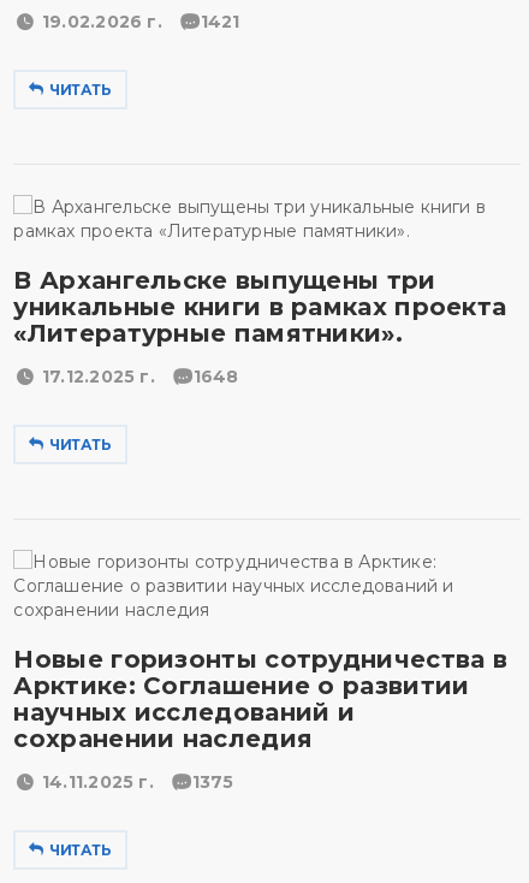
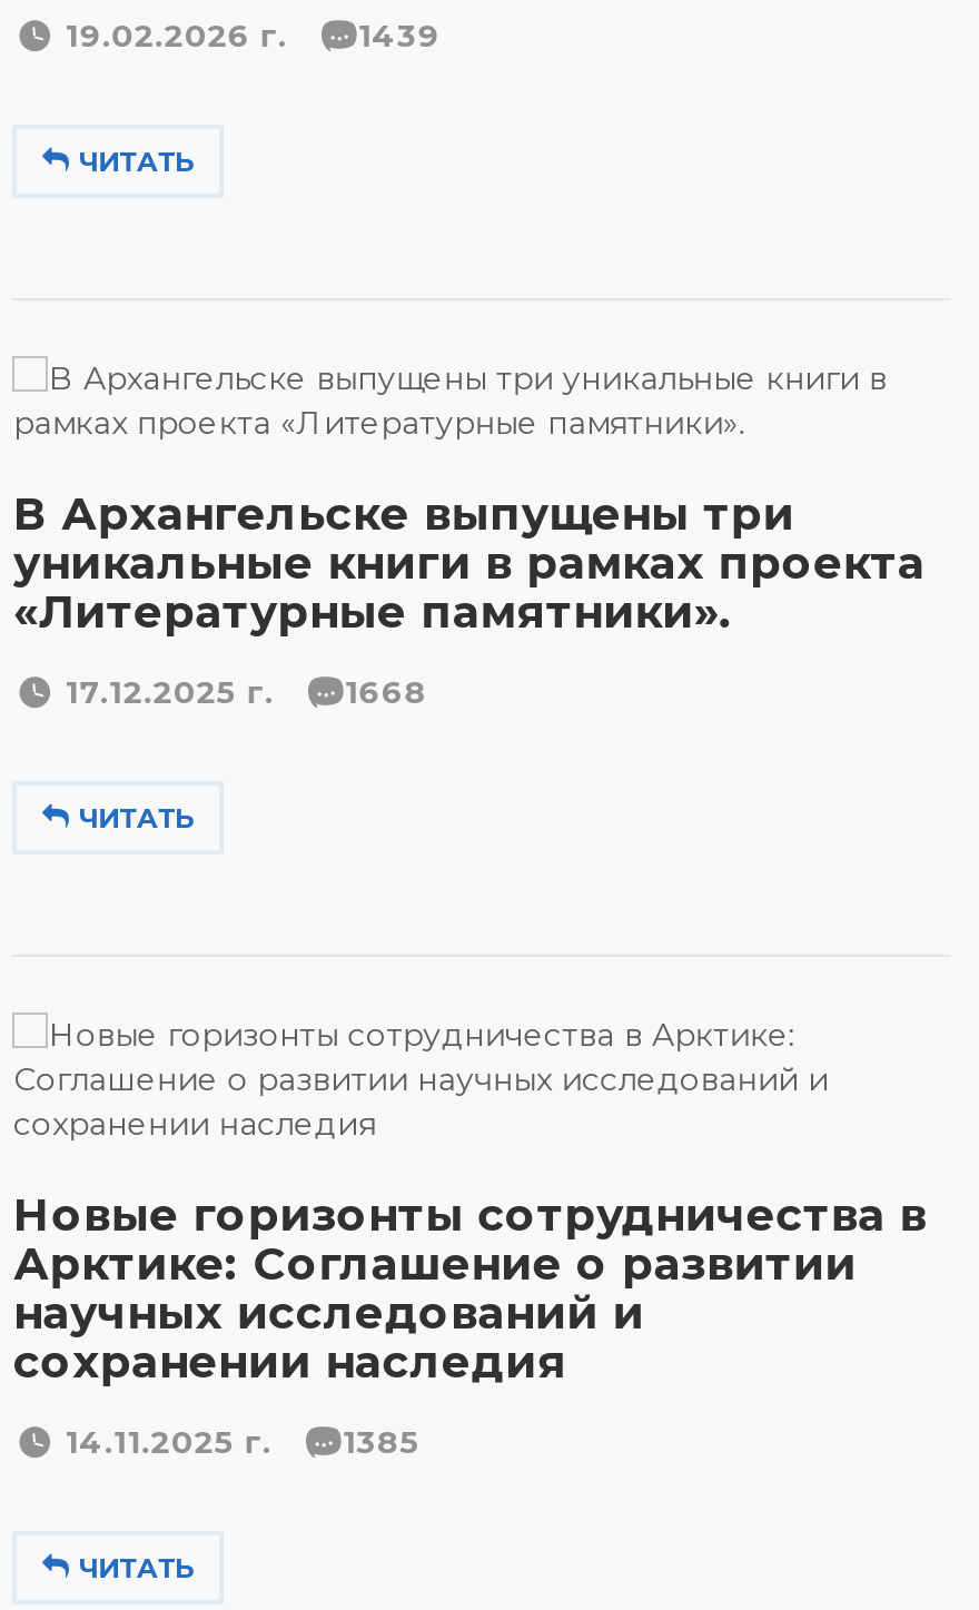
- 19.02.2026 г. 1421
+ 19.02.2026 г. 1439

- 17.12.2025 г. 1648
+ 17.12.2025 г. 1668

- 14.11.2025 г. 1375
+ 14.11.2025 г. 1385
